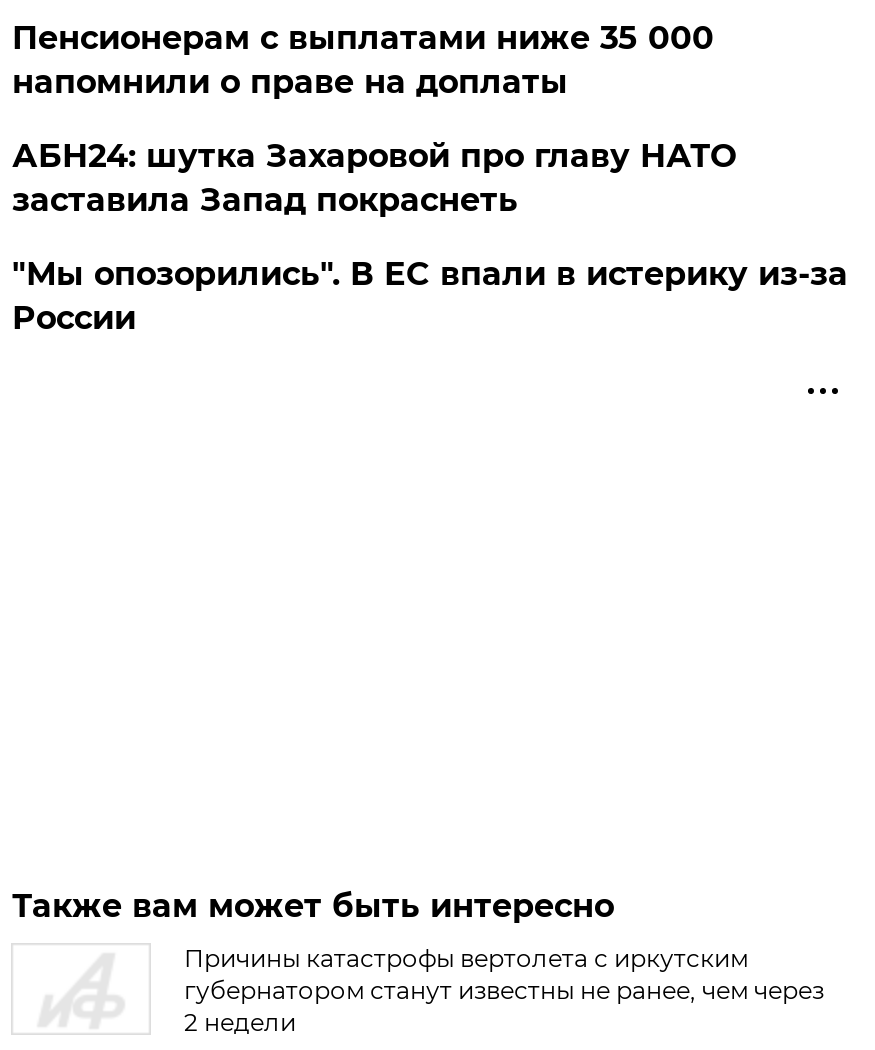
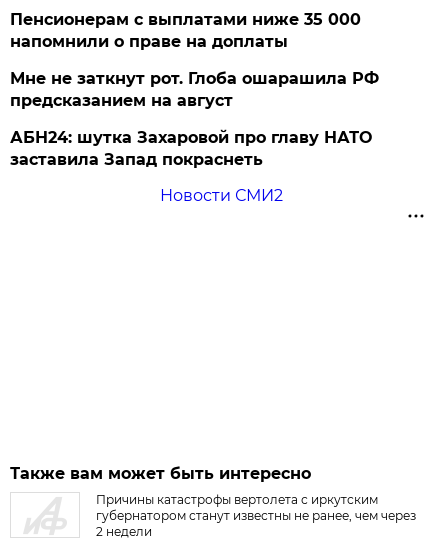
+ Мне не заткнут рот. Глоба ошарашила РФ
+ предсказанием на август

moved down: АБН24: шутка Захаровой про главу НАТО | заставила Запад покраснеть

- "Мы опозорились". В ЕС впали в истерику из-за
- России
+ Новости СМИ2
